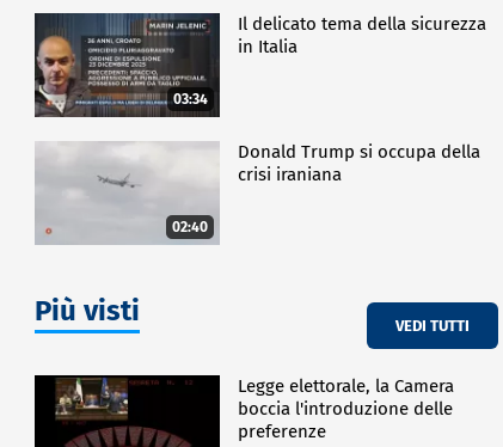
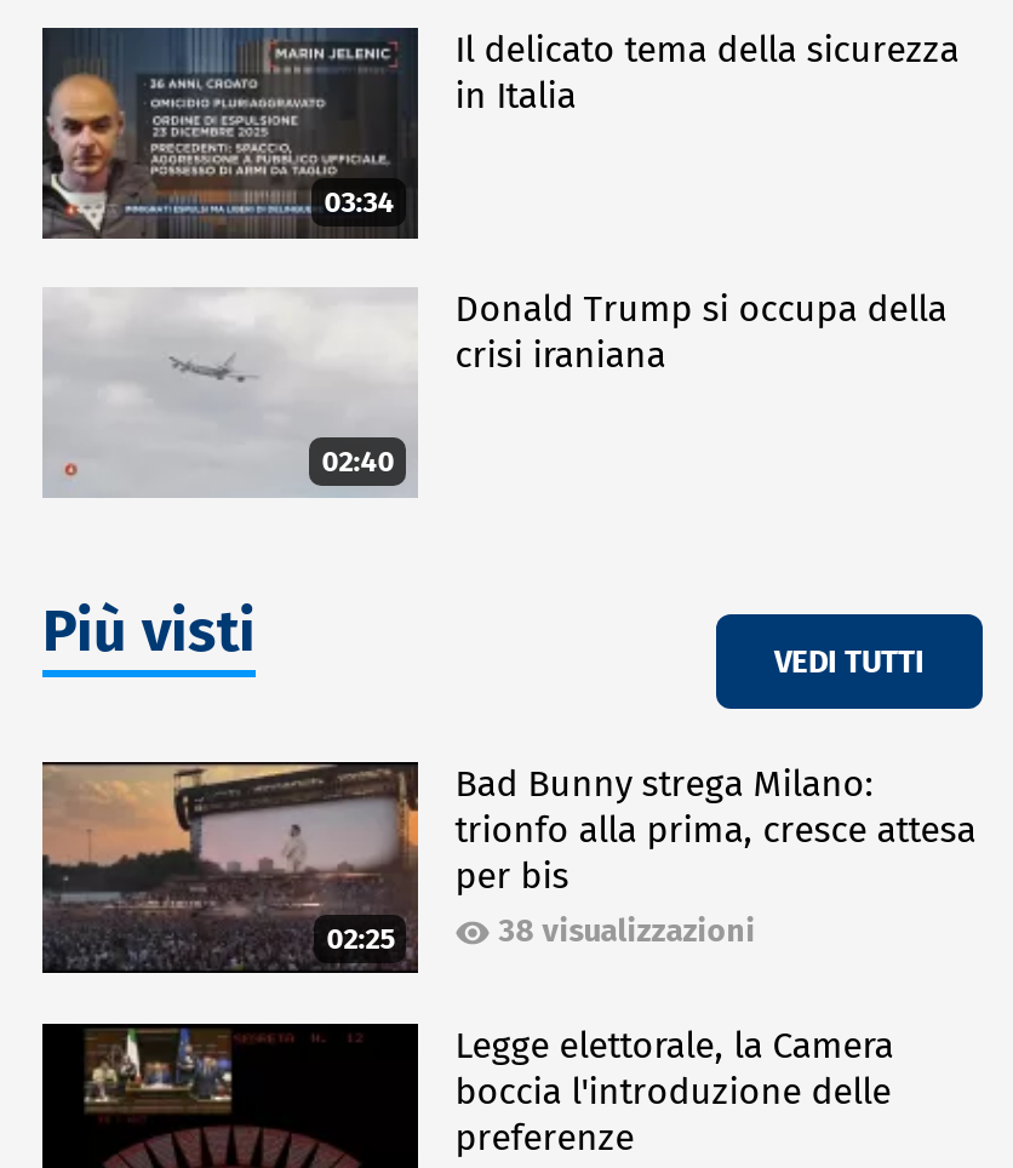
+ [image]
+ 02:25

+ Bad Bunny strega Milano:
+ trionfo alla prima, cresce attesa
+ per bis
+ 38 visualizzazioni
